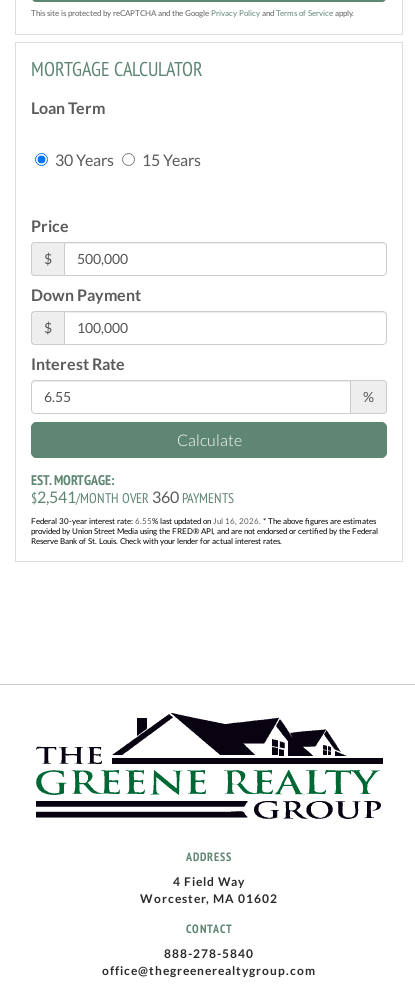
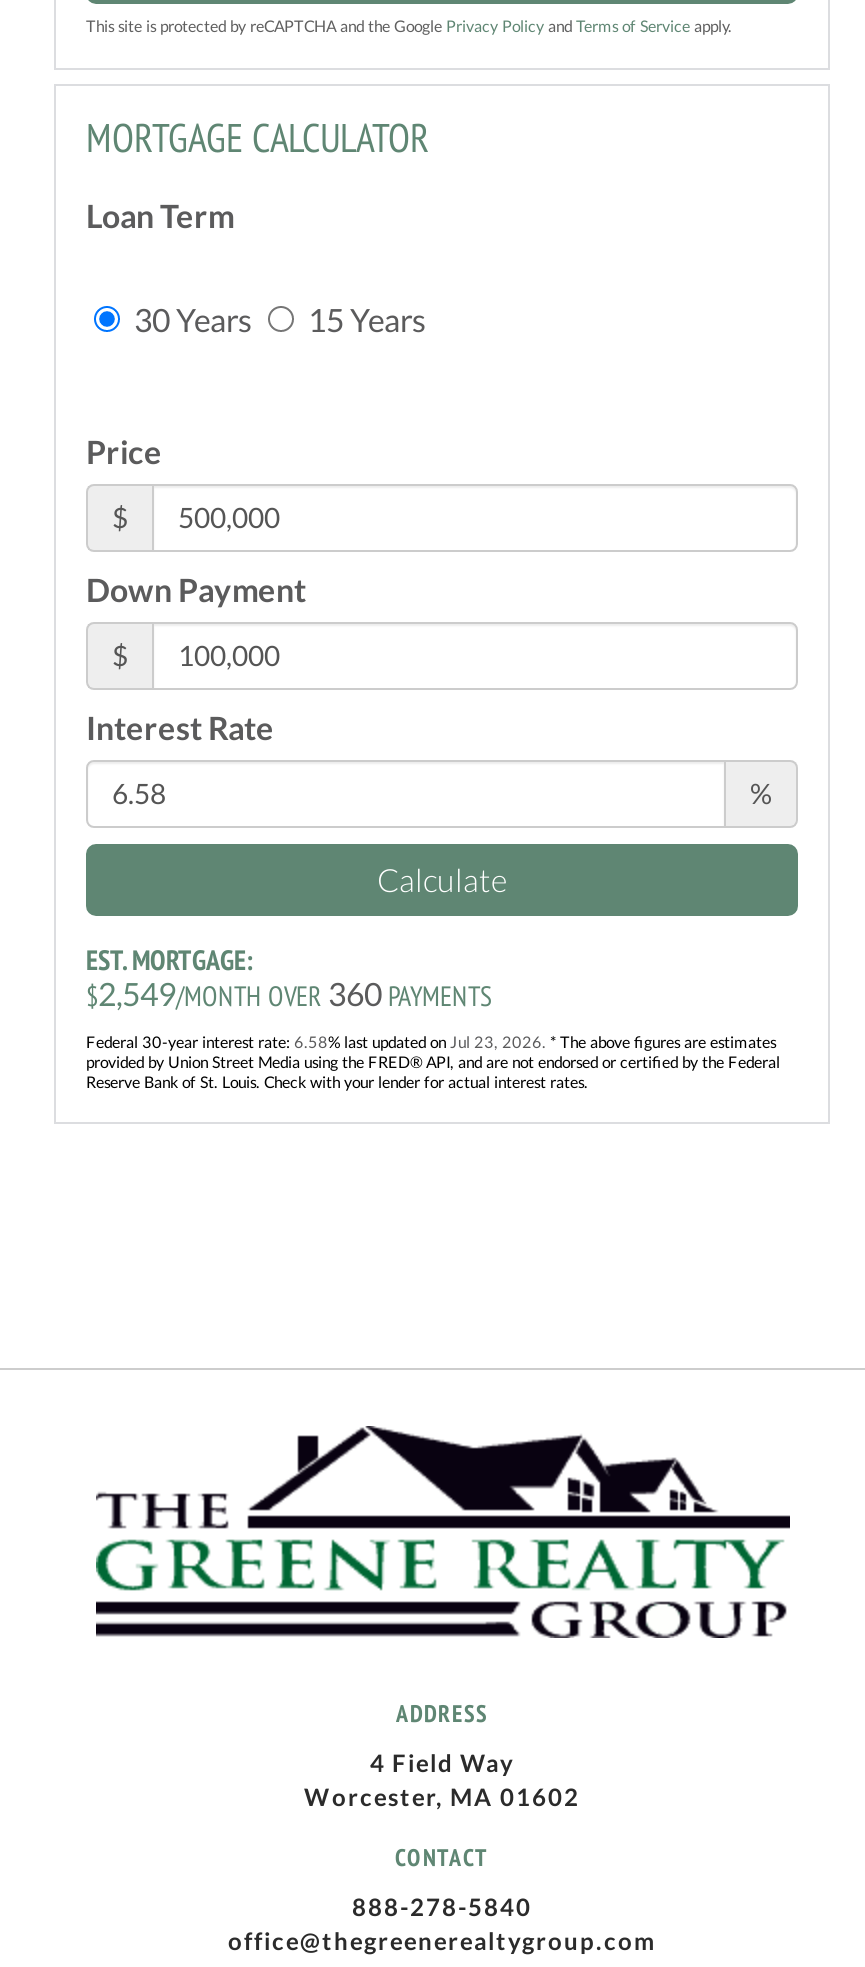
- $2,541/MONTH OVER 360 PAYMENTS
+ $2,549/MONTH OVER 360 PAYMENTS

- Federal 30-year interest rate: 6.55% last updated on Jul 16, 2026. * The above figures are estimates
+ Federal 30-year interest rate: 6.58% last updated on Jul 23, 2026. * The above figures are estimates
